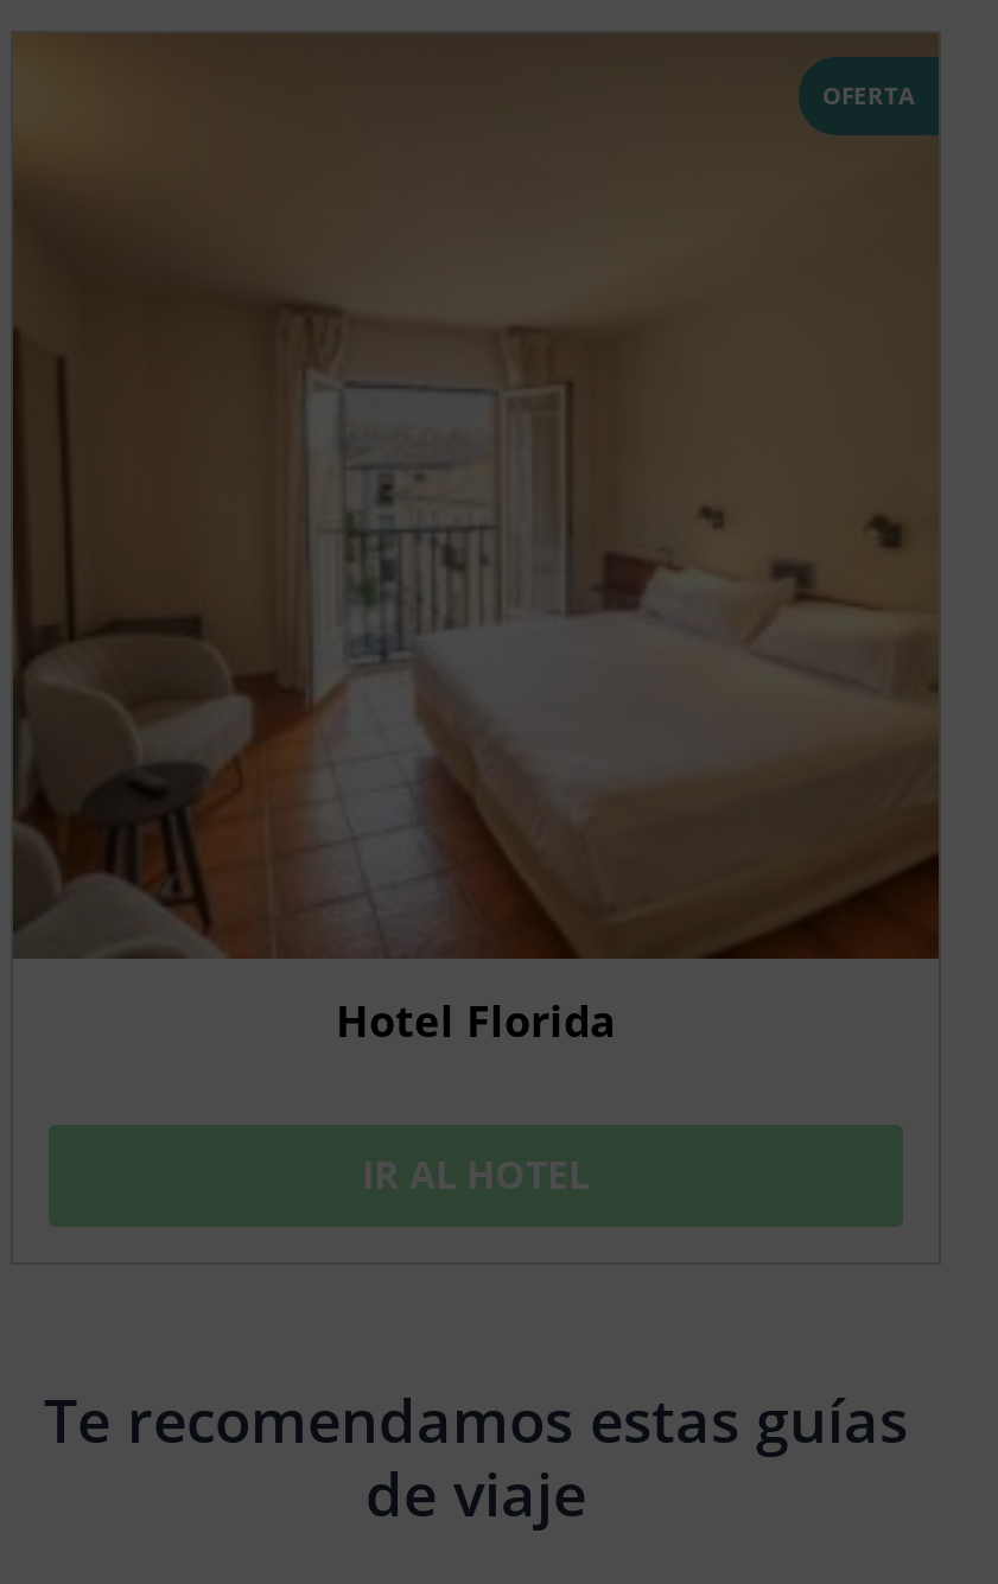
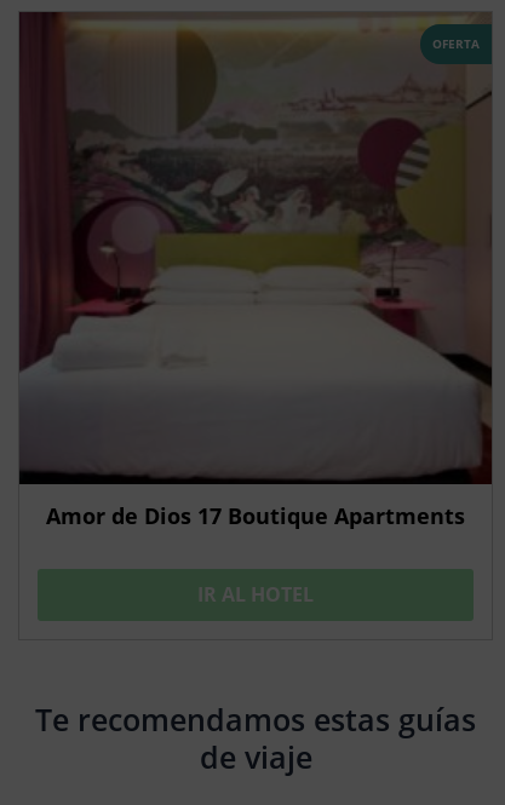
- [image]
- Hotel Florida
+ [image]
+ Amor de Dios 17 Boutique Apartments
